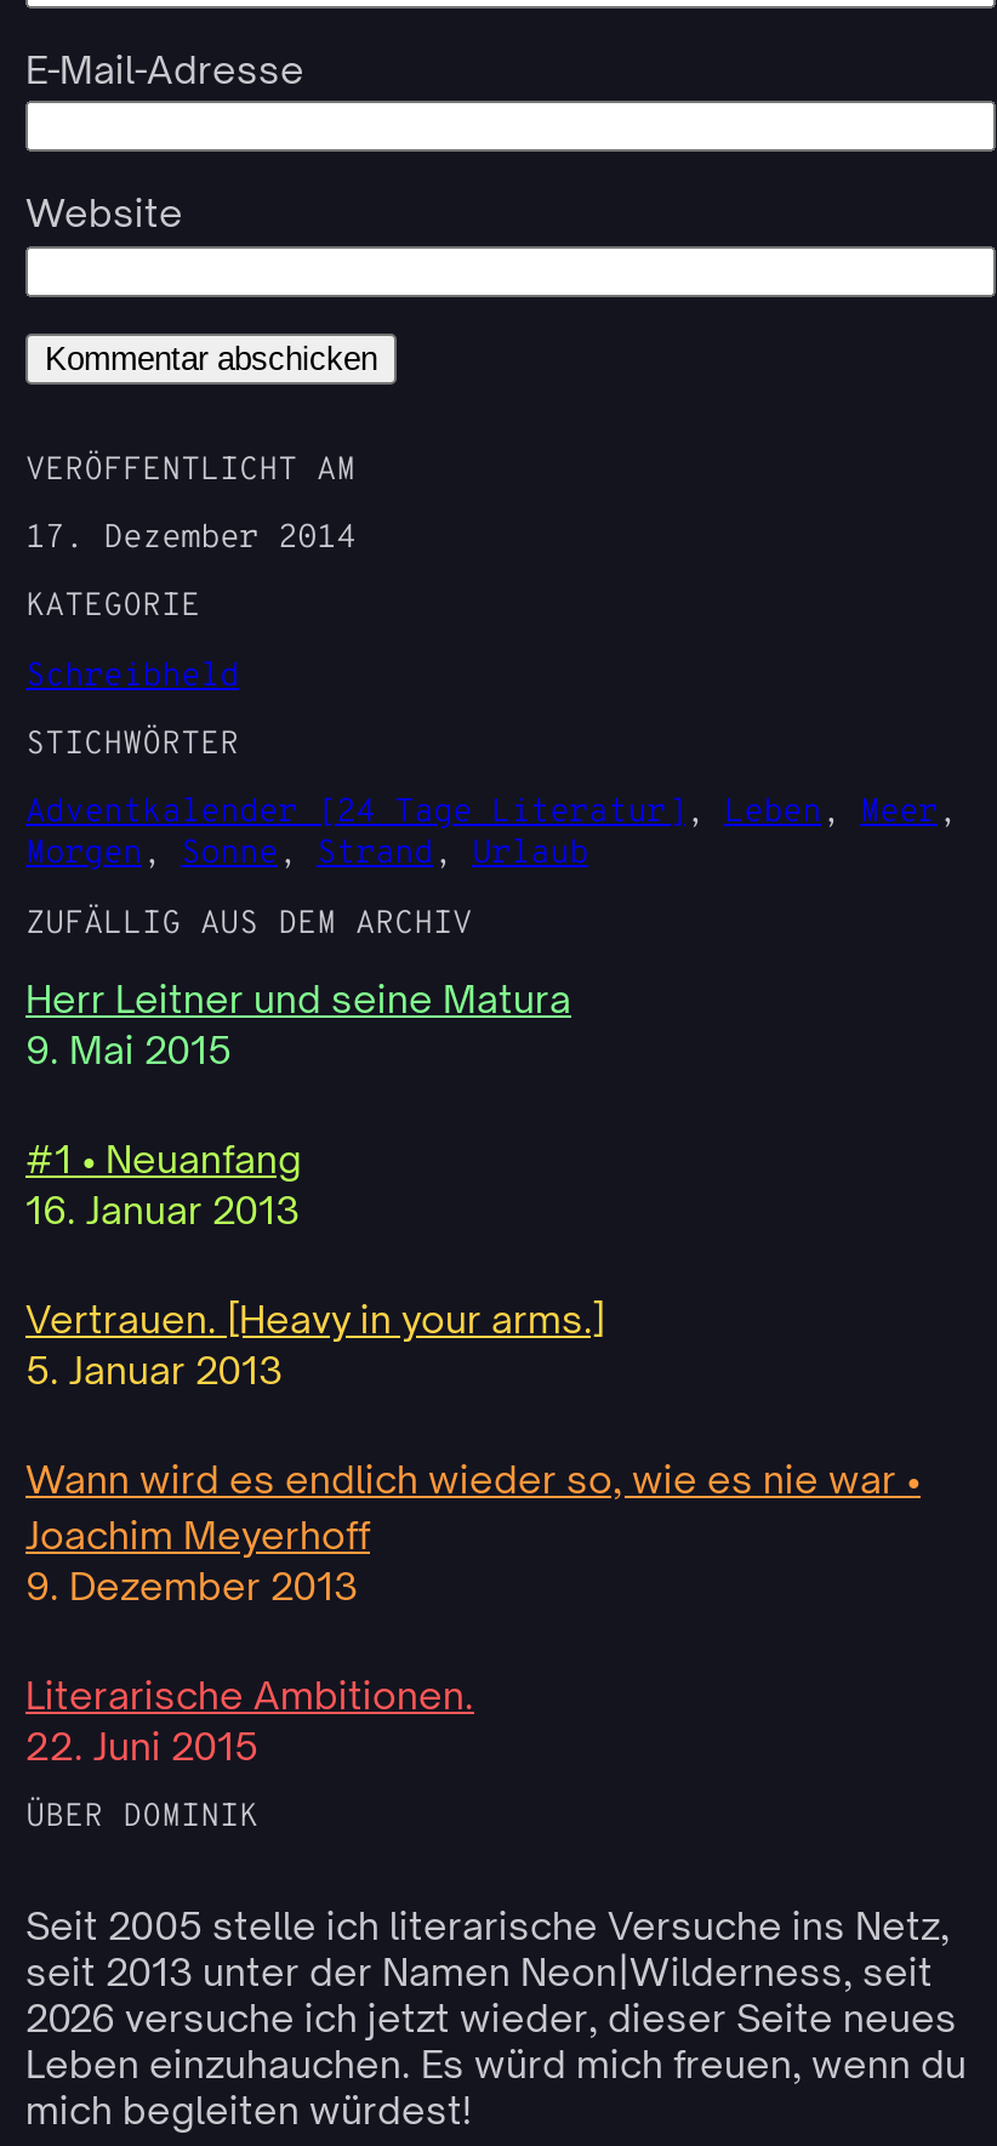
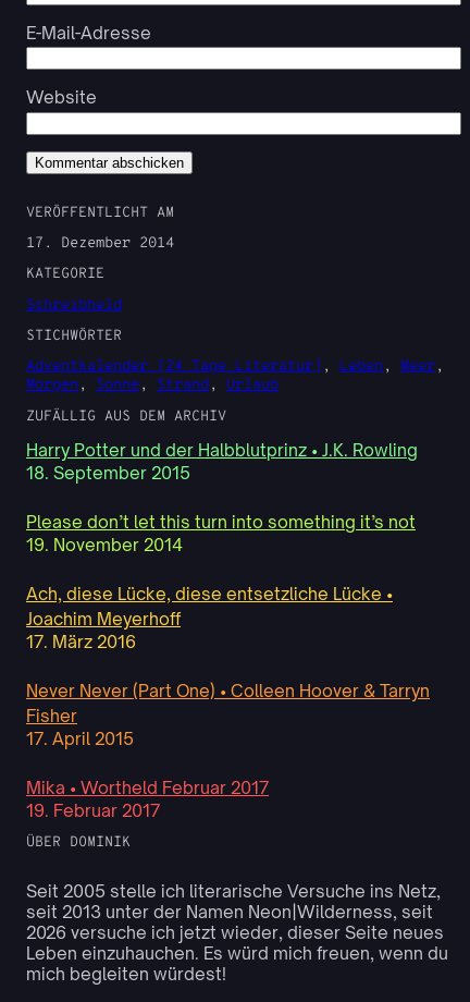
- Herr Leitner und seine Matura
- 9. Mai 2015
- #1 • Neuanfang
- 16. Januar 2013
- Vertrauen. [Heavy in your arms.]
- 5. Januar 2013
- Wann wird es endlich wieder so, wie es nie war •
+ Harry Potter und der Halbblutprinz • J.K. Rowling
+ 18. September 2015
+ Please don’t let this turn into something it’s not
+ 19. November 2014
+ Ach, diese Lücke, diese entsetzliche Lücke •

moved up: Joachim Meyerhoff

- 9. Dezember 2013
- Literarische Ambitionen.
- 22. Juni 2015
+ 17. März 2016
+ Never Never (Part One) • Colleen Hoover & Tarryn
+ Fisher
+ 17. April 2015
+ Mika • Wortheld Februar 2017
+ 19. Februar 2017
